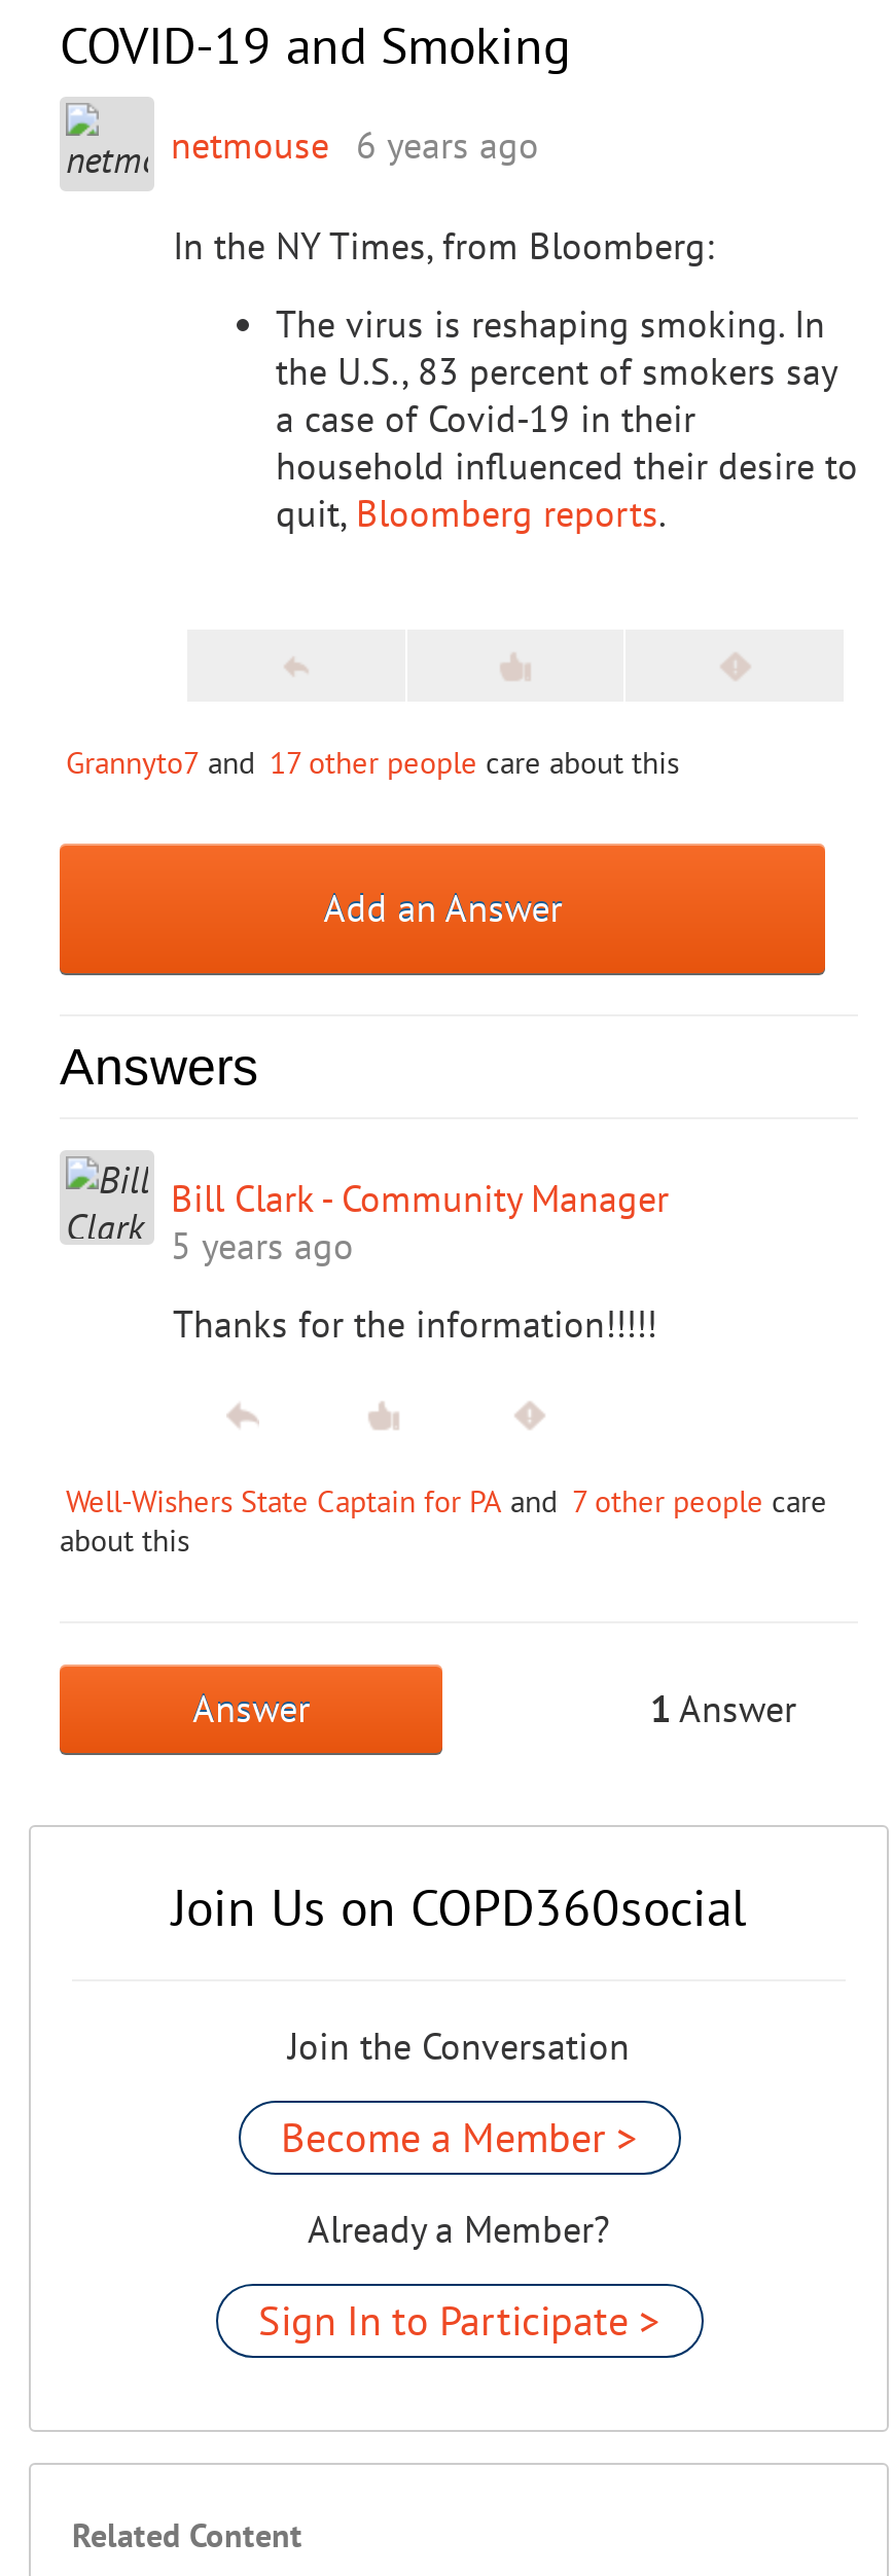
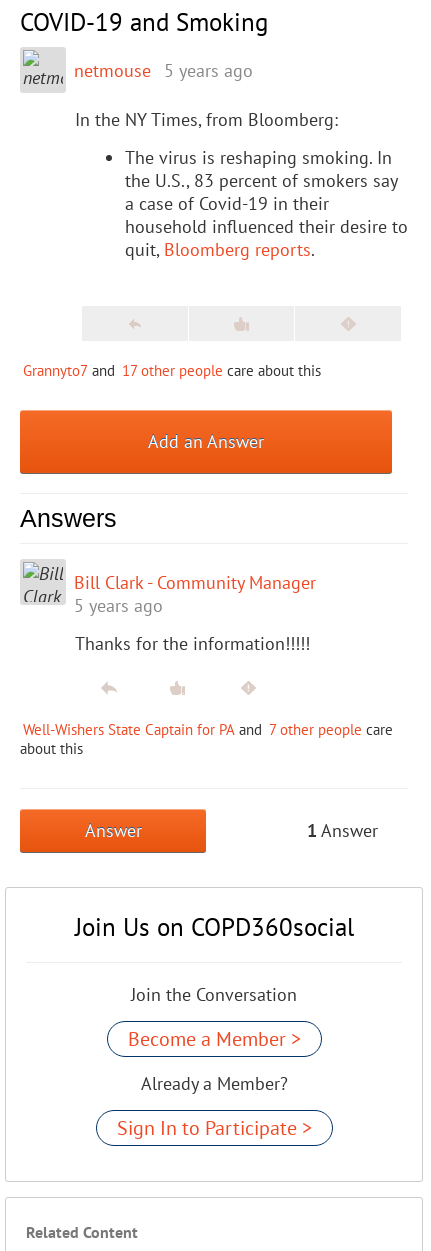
- netmouse 6 years ago
+ netmouse 5 years ago
